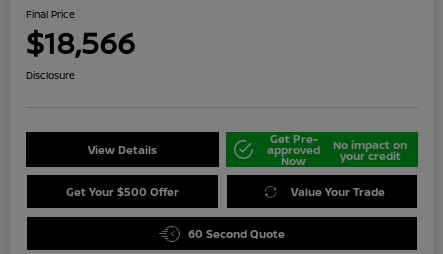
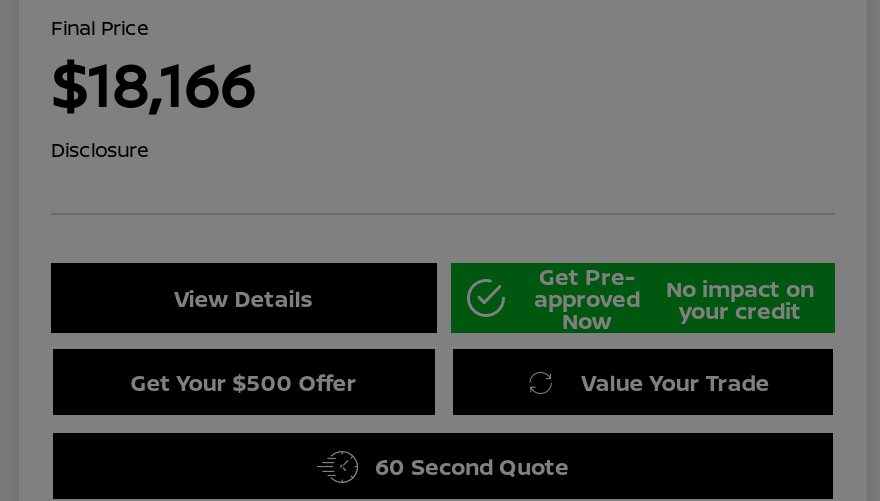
- $18,566
+ $18,166
